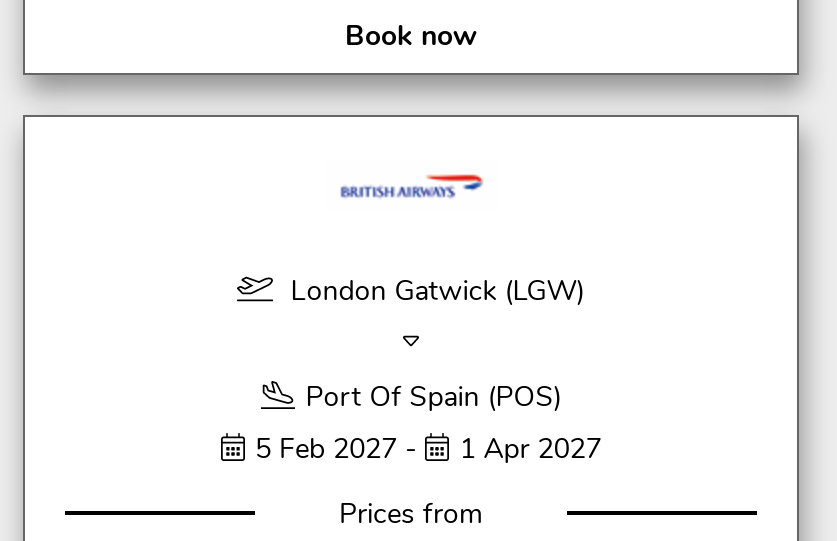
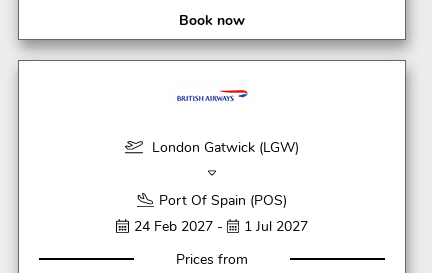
- 5 Feb 2027 -
- 1 Apr 2027
+ 24 Feb 2027 -
+ 1 Jul 2027
